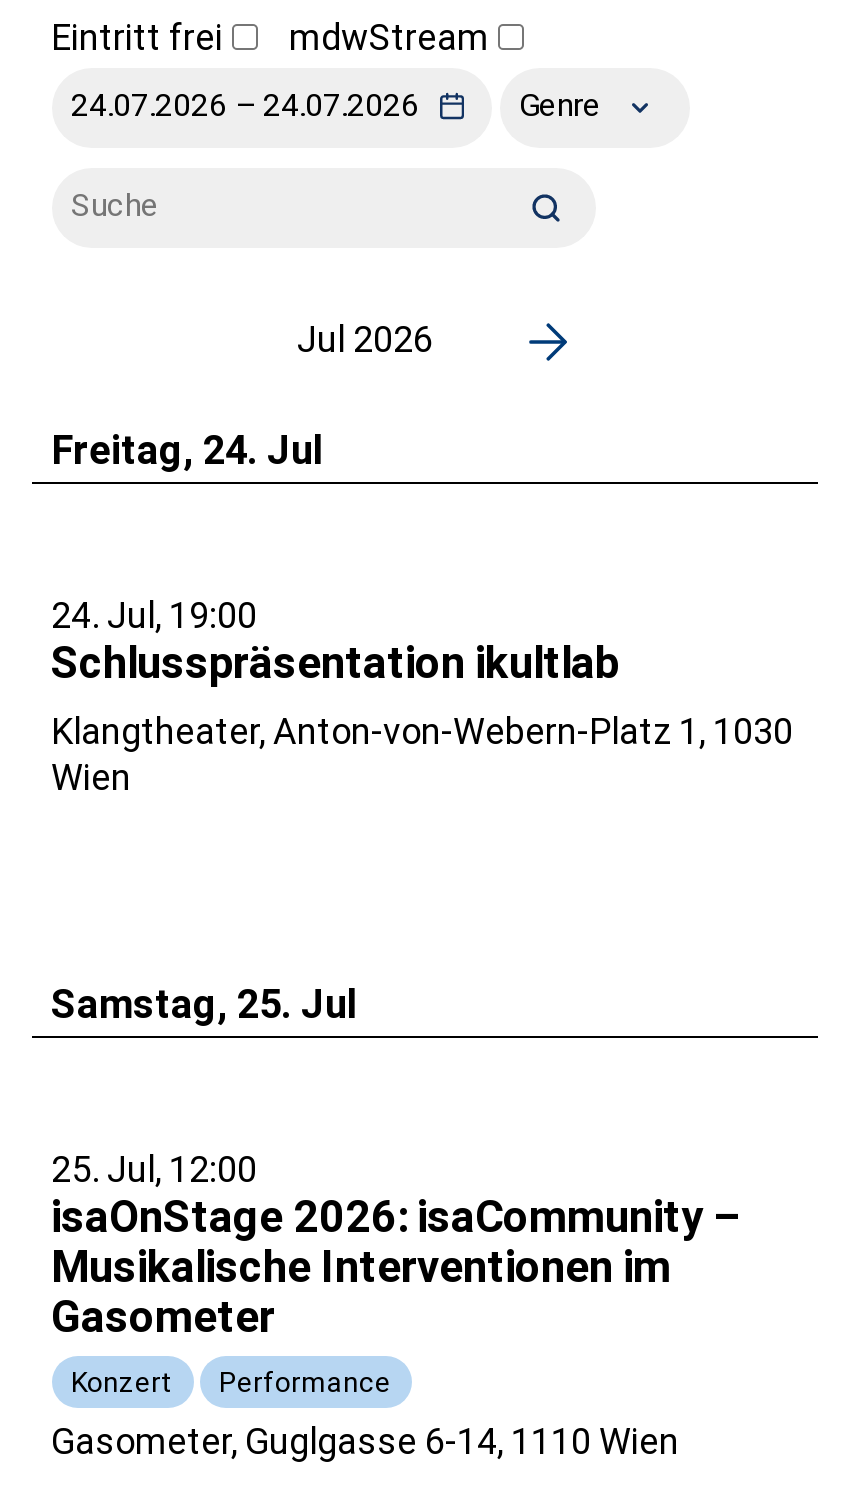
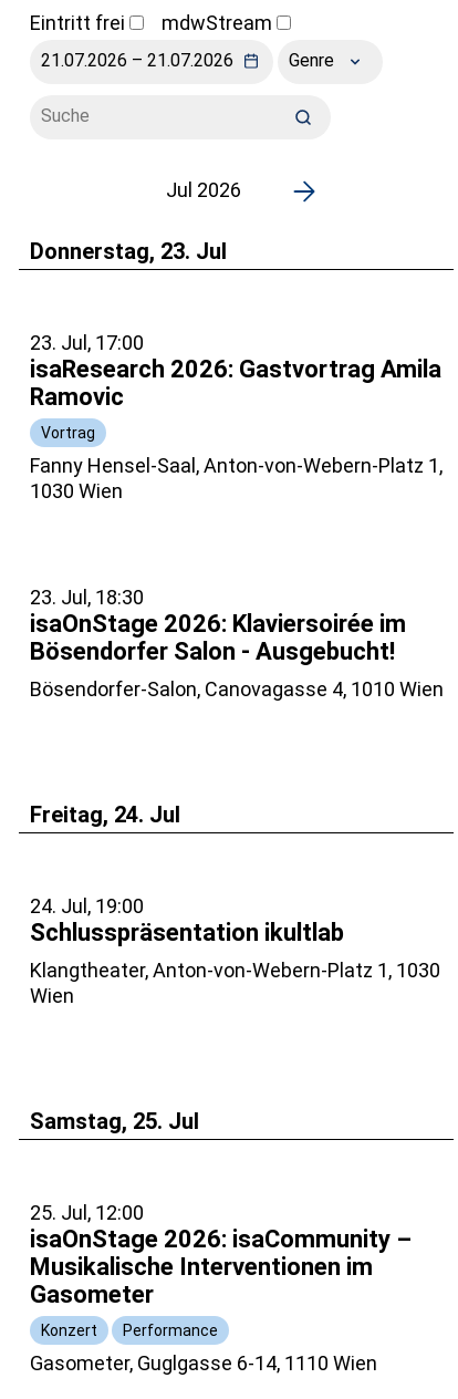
+ Donnerstag, 23. Jul
+ 23. Jul, 17:00
+ isaResearch 2026: Gastvortrag Amila
+ Ramovic
+ Vortrag
+ Fanny Hensel-Saal, Anton-von-Webern-Platz 1,
+ 1030 Wien

+ 23. Jul, 18:30
+ isaOnStage 2026: Klaviersoirée im
+ Bösendorfer Salon - Ausgebucht!
+ Bösendorfer-Salon, Canovagasse 4, 1010 Wien
